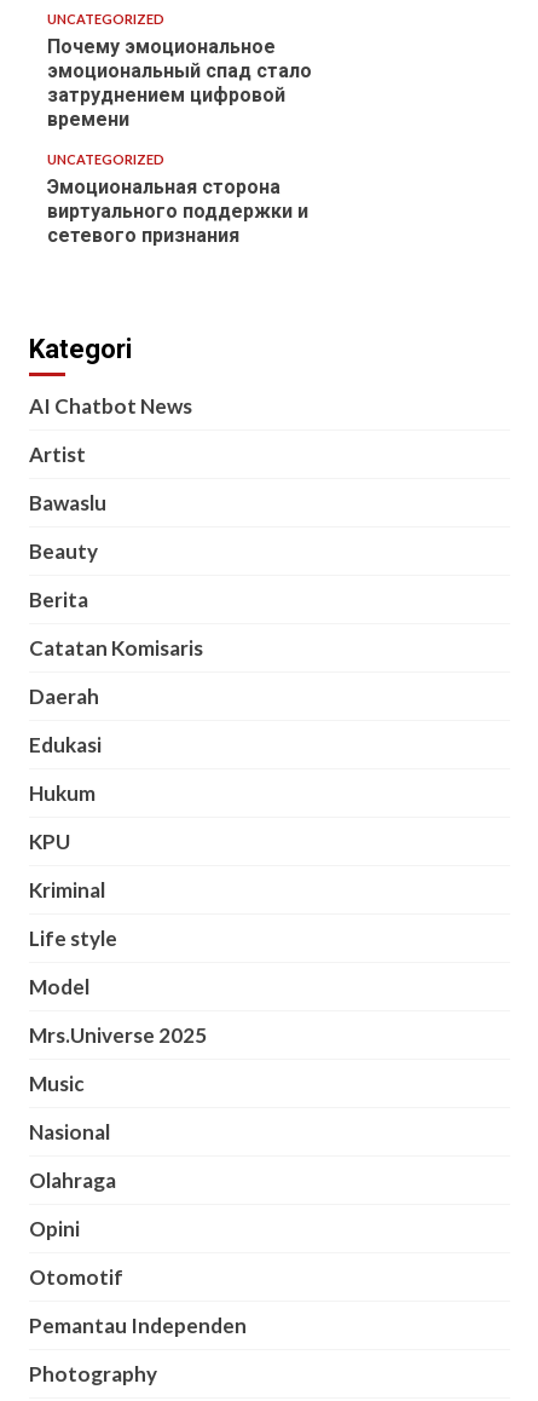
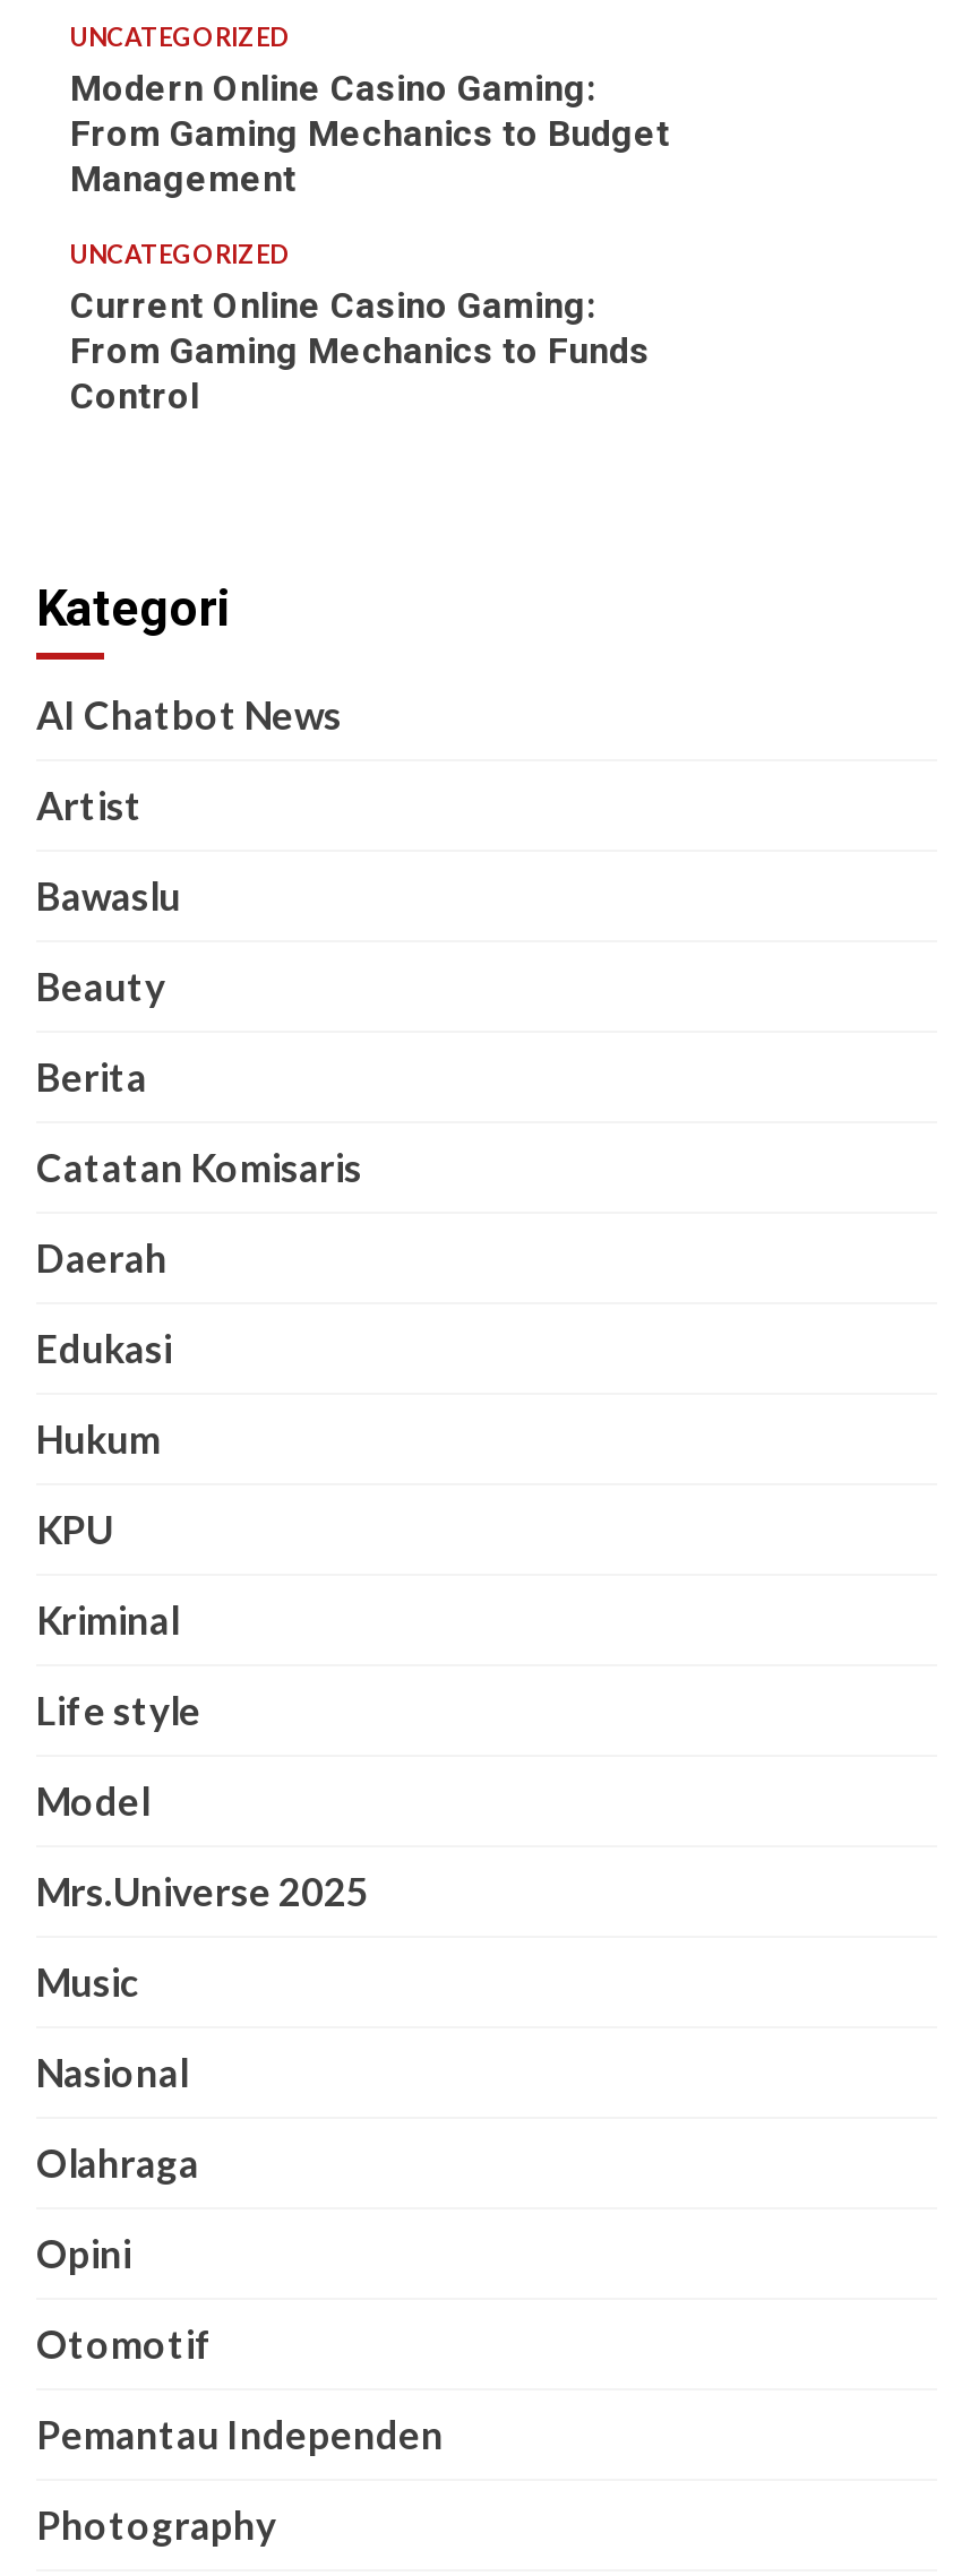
- Почему эмоциональное
- эмоциональный спад стало
- затруднением цифровой
- времени
+ Modern Online Casino Gaming:
+ From Gaming Mechanics to Budget
+ Management

- Эмоциональная сторона
- виртуального поддержки и
- сетевого признания
+ Current Online Casino Gaming:
+ From Gaming Mechanics to Funds
+ Control
